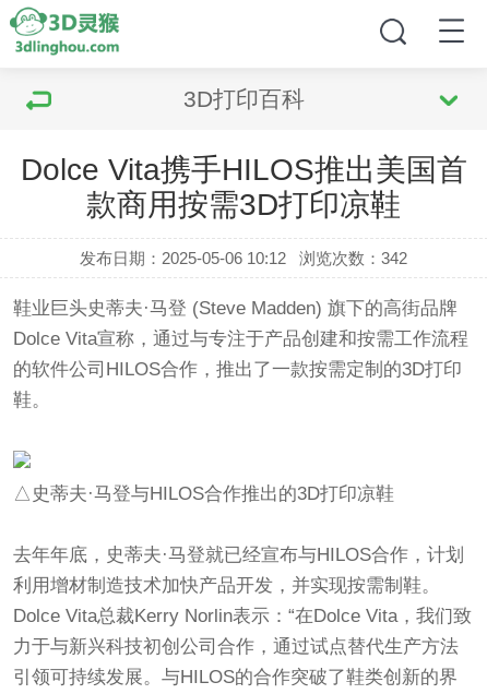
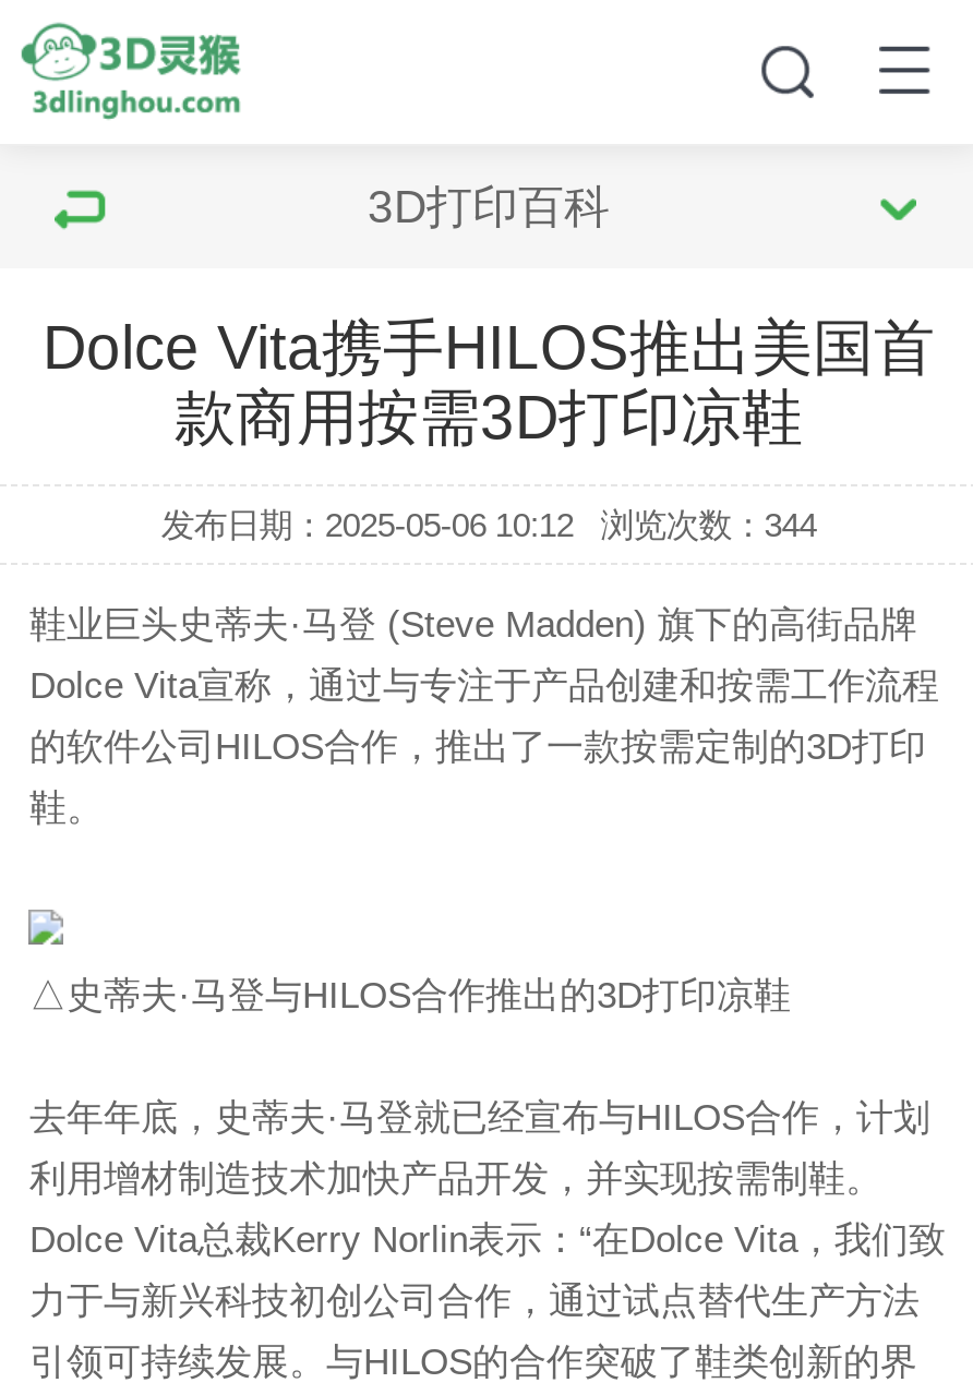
- 发布日期：2025-05-06 10:12 浏览次数：342
+ 发布日期：2025-05-06 10:12 浏览次数：344
